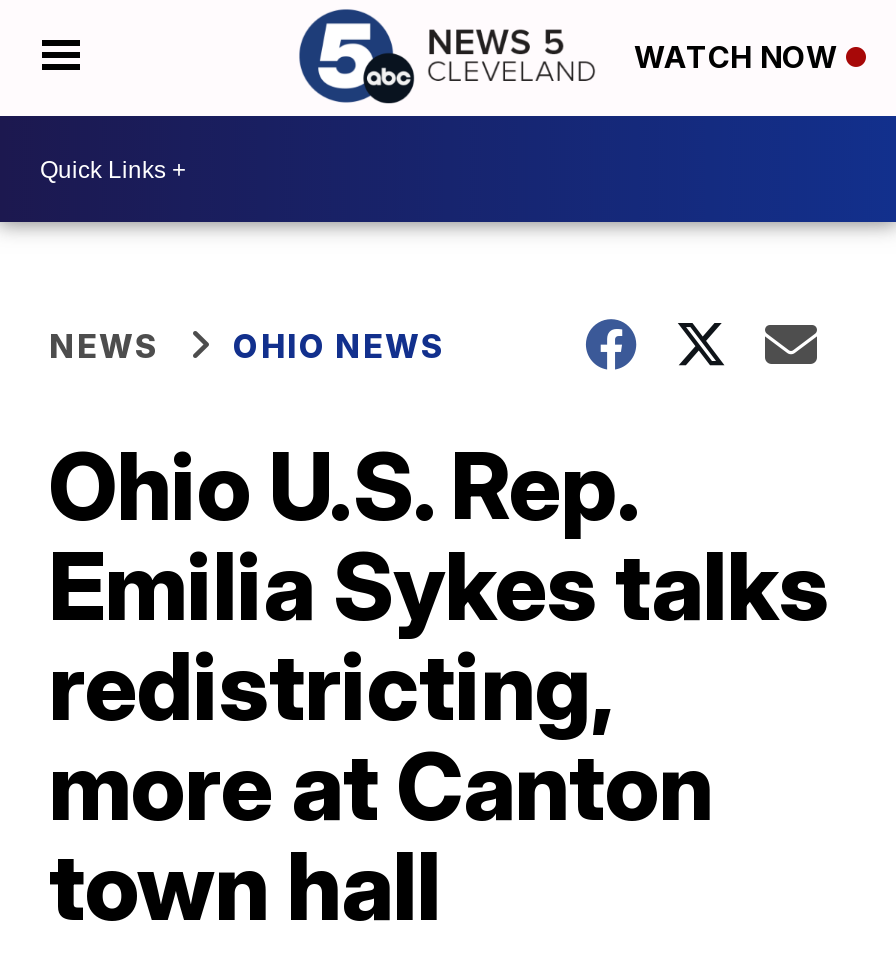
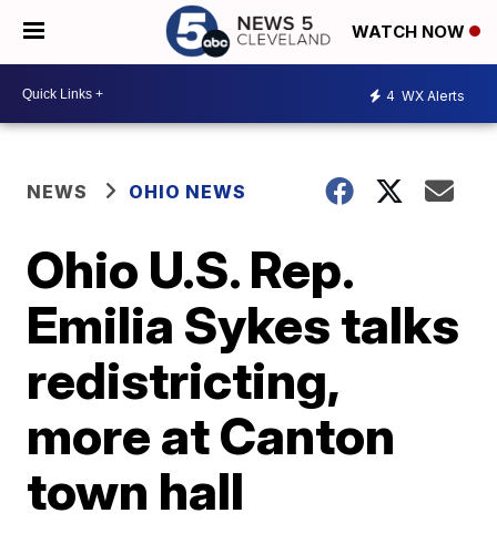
+ 4 WX Alerts
